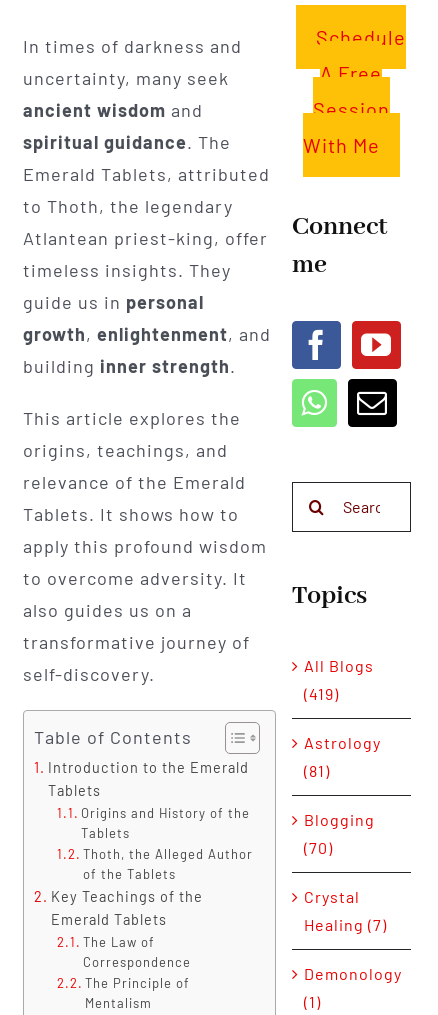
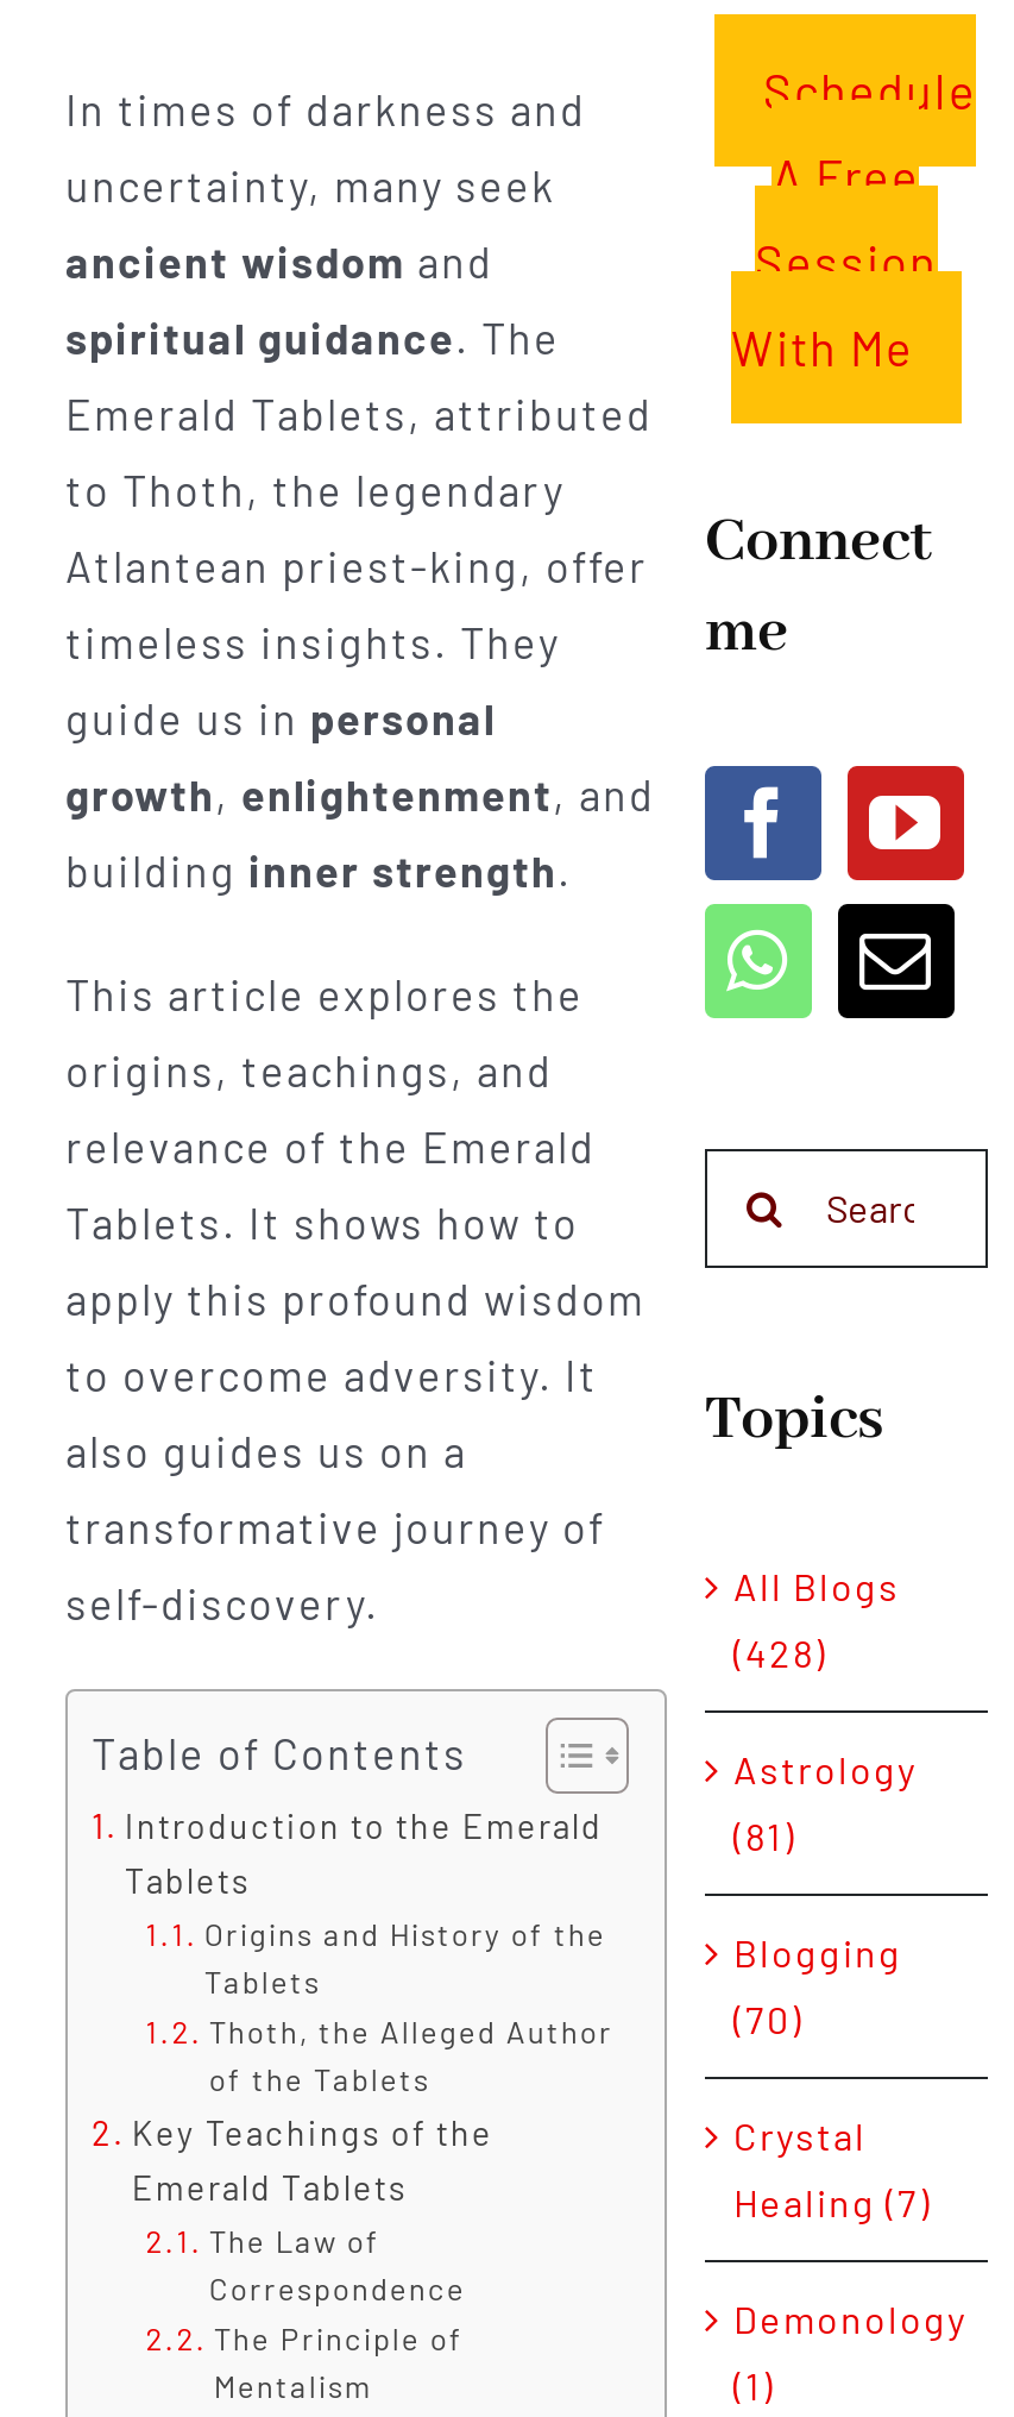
- (419)
+ (428)
